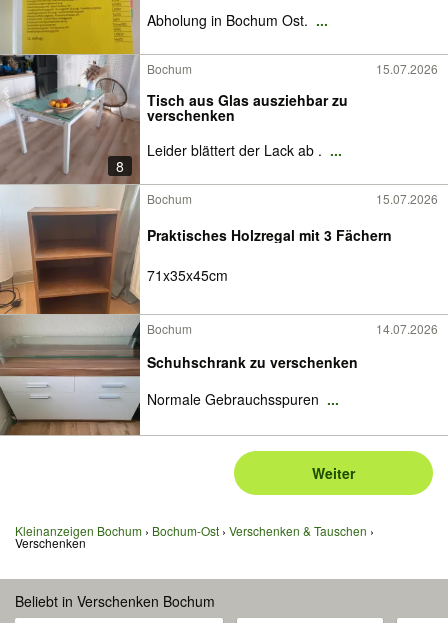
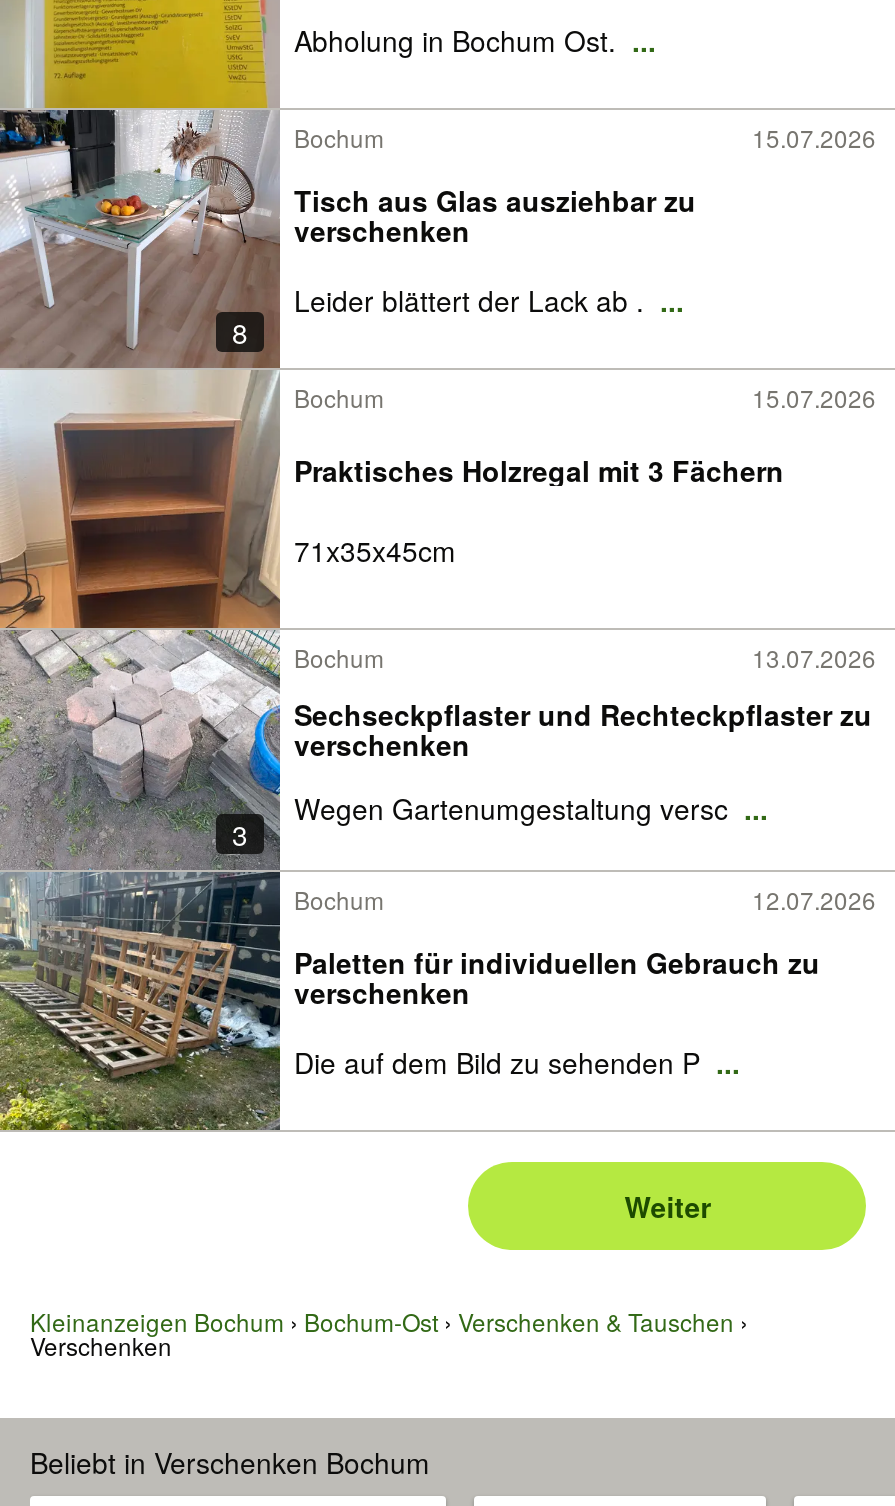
- [image]
- 14.07.2026
- Schuhschrank zu verschenken
- Normale Gebrauchsspuren ...
+ [image]
+ 13.07.2026
+ Sechseckpflaster und Rechteckpflaster zu
+ verschenken
+ Wegen Gartenumgestaltung versc ...
+ Bochum
+ 12.07.2026
+ Paletten für individuellen Gebrauch zu
+ verschenken
+ Die auf dem Bild zu sehenden P ...

+ 3
